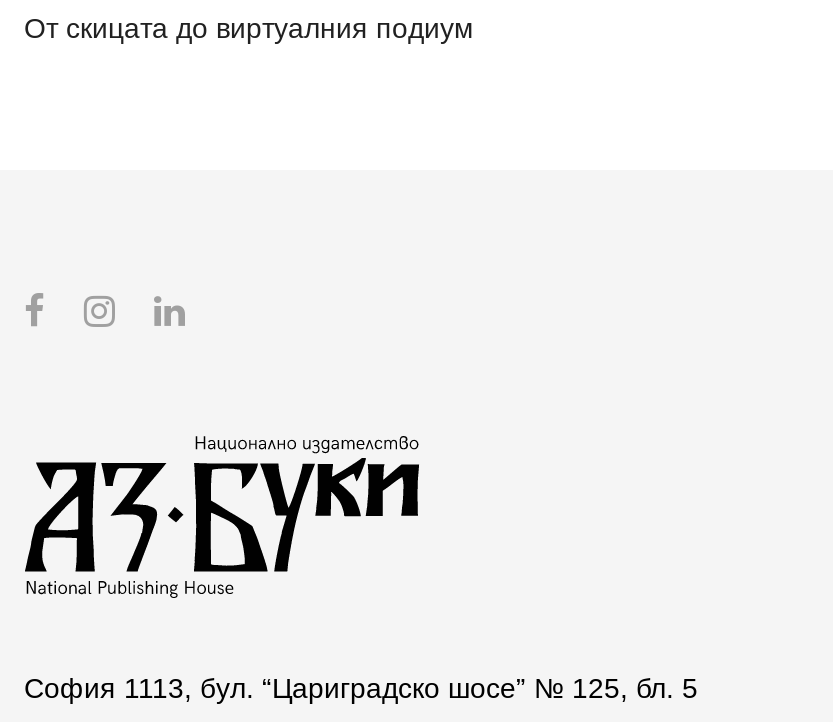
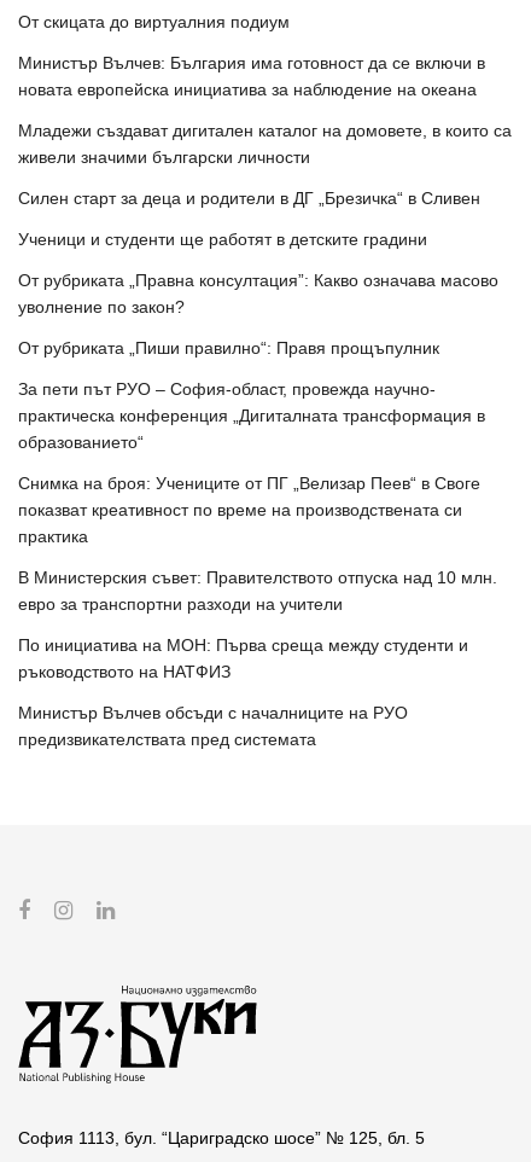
+ Министър Вълчев: България има готовност да се включи в
+ новата европейска инициатива за наблюдение на океана
+ Младежи създават дигитален каталог на домовете, в които са
+ живели значими български личности
+ Силен старт за деца и родители в ДГ „Брезичка“ в Сливен
+ Ученици и студенти ще работят в детските градини
+ От рубриката „Правна консултация”: Какво означава масово
+ уволнение по закон?
+ От рубриката „Пиши правилно“: Правя прощъпулник
+ За пети път РУО – София-област, провежда научно-
+ практическа конференция „Дигиталната трансформация в
+ образованието“
+ Снимка на броя: Учениците от ПГ „Велизар Пеев“ в Своге
+ показват креативност по време на производствената си
+ практика
+ В Министерския съвет: Правителството отпуска над 10 млн.
+ евро за транспортни разходи на учители
+ По инициатива на МОН: Първа среща между студенти и
+ ръководството на НАТФИЗ
+ Министър Вълчев обсъди с началниците на РУО
+ предизвикателствата пред системата
